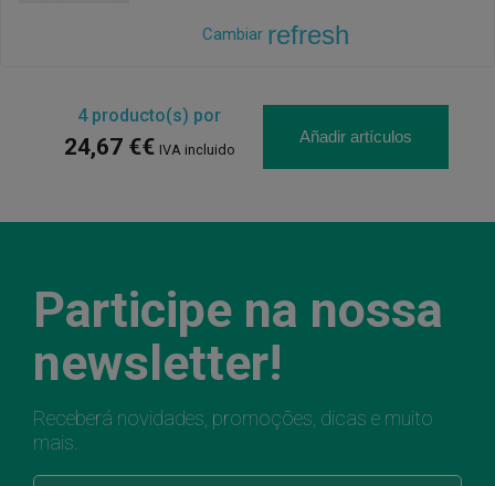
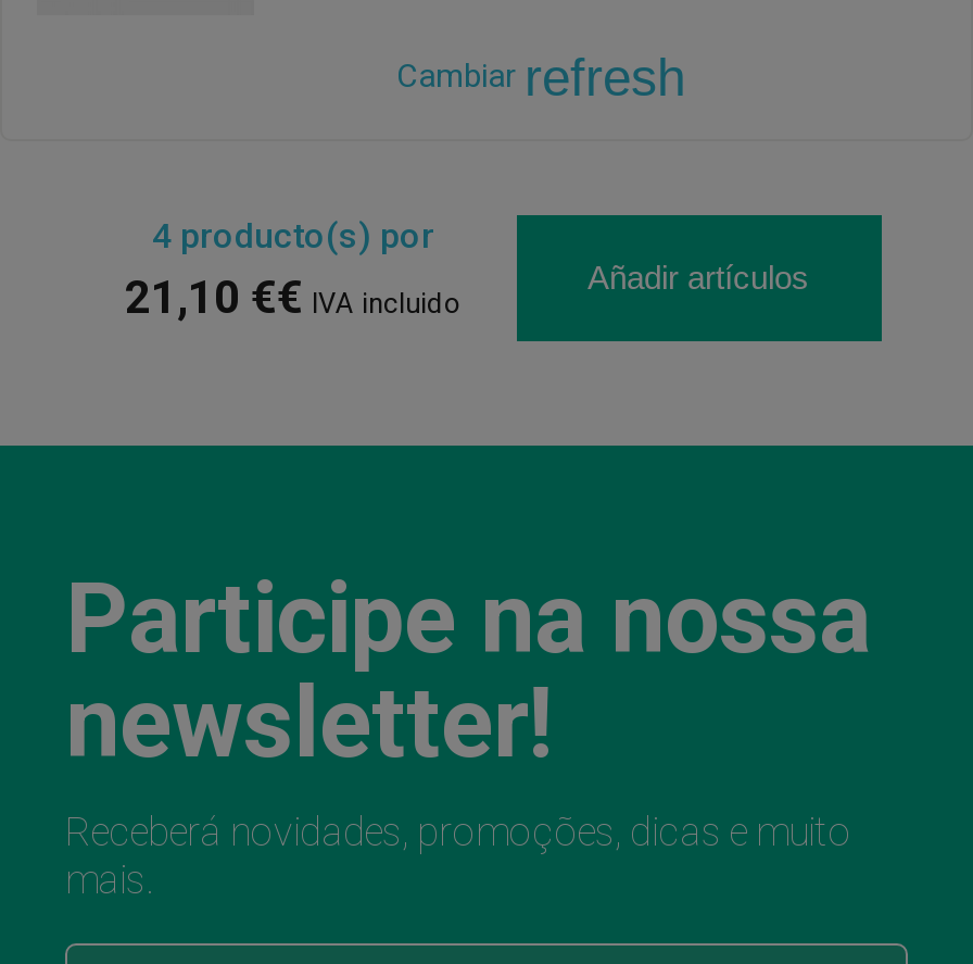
- 24,67 €€ IVA incluido
+ 21,10 €€ IVA incluido
